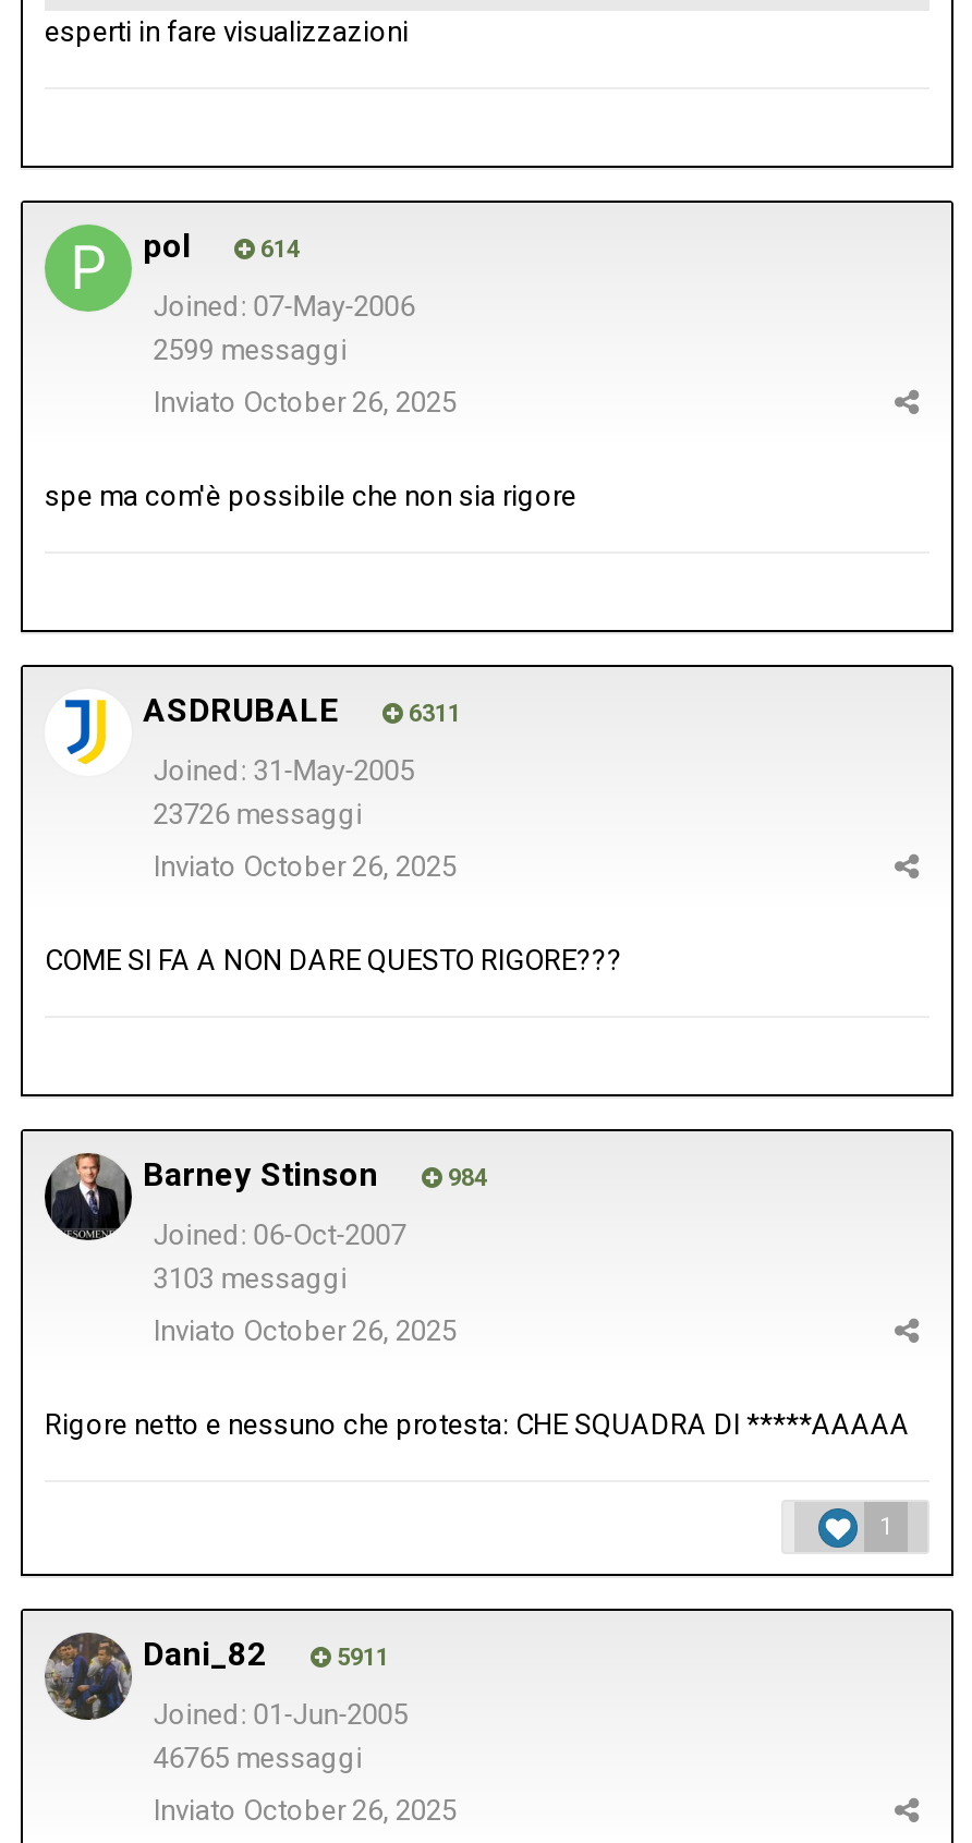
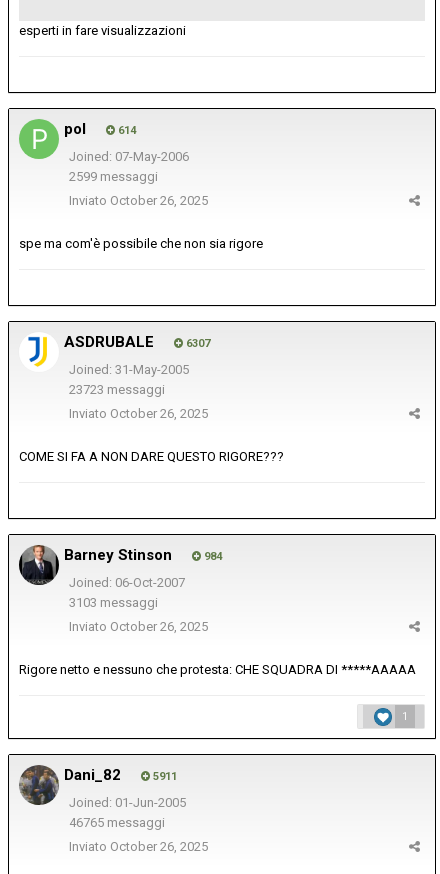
- 6311
+ 6307

- 23726 messaggi
+ 23723 messaggi
